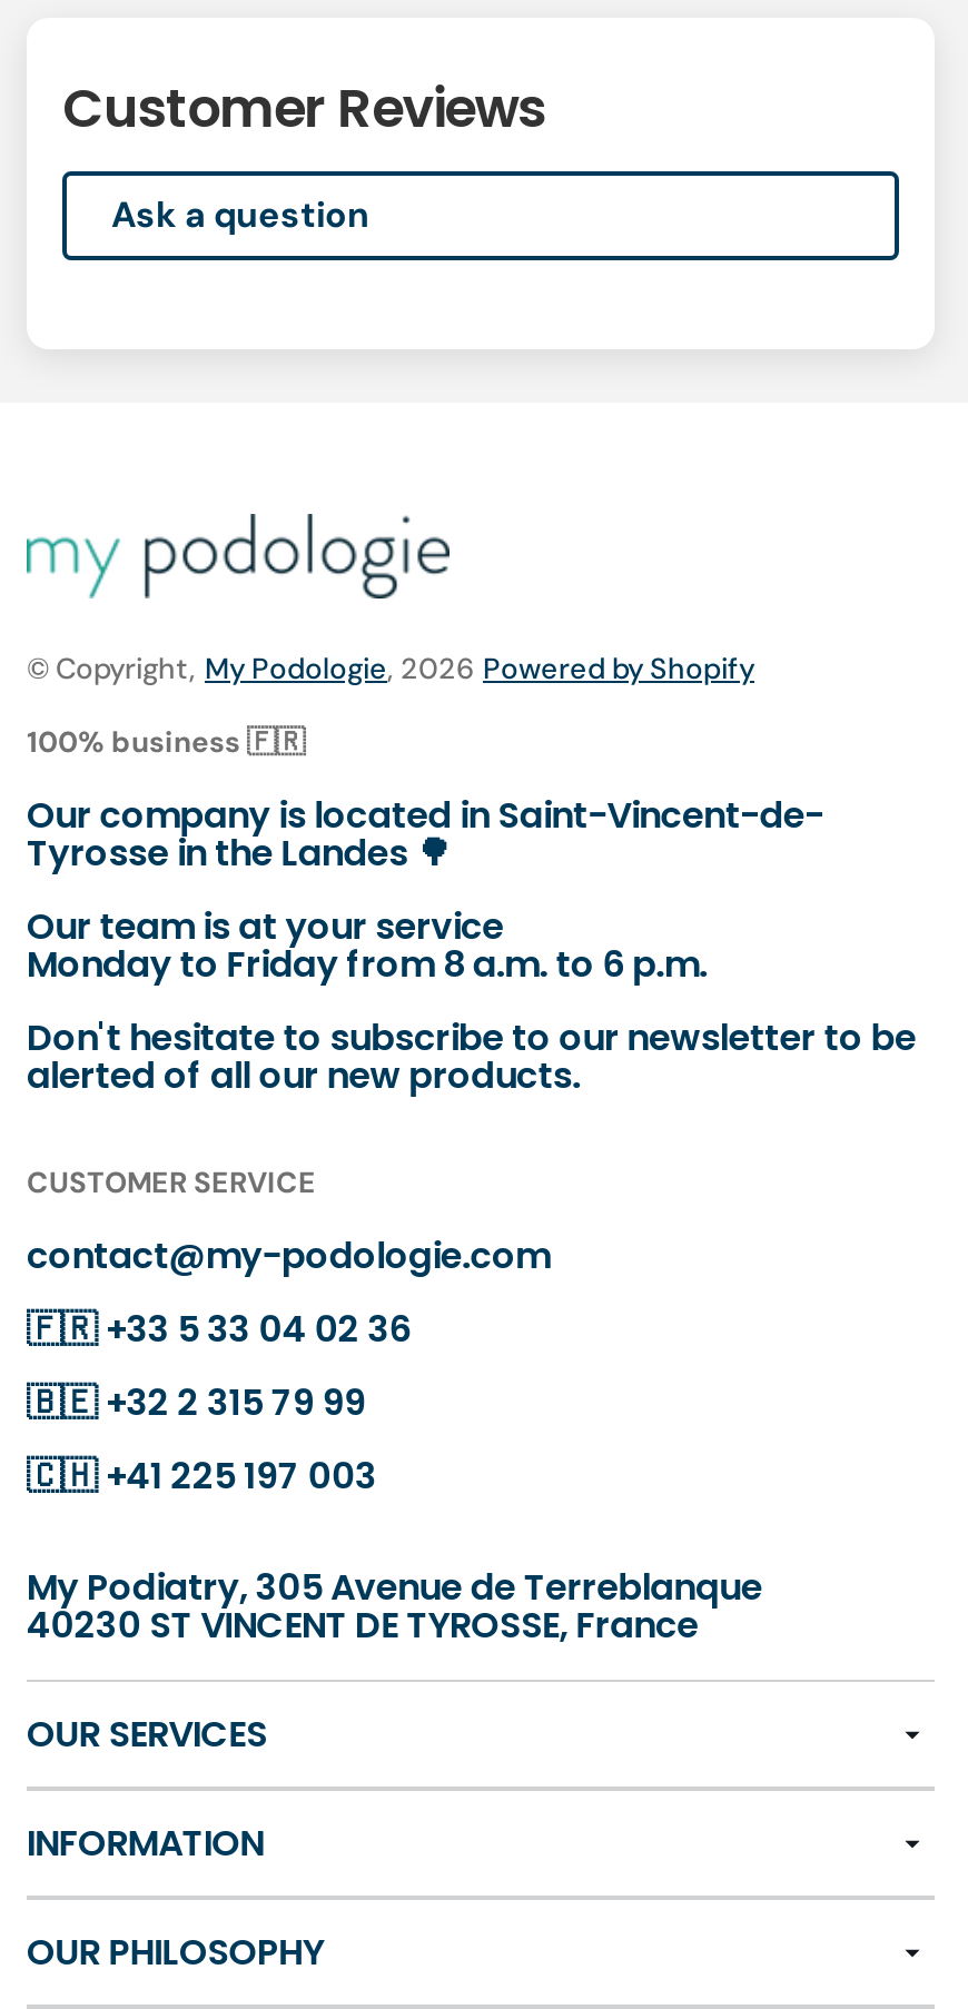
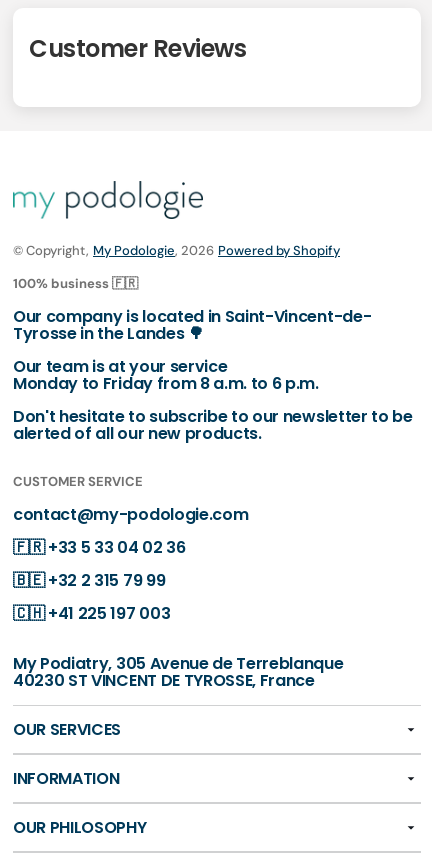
- Ask a question
